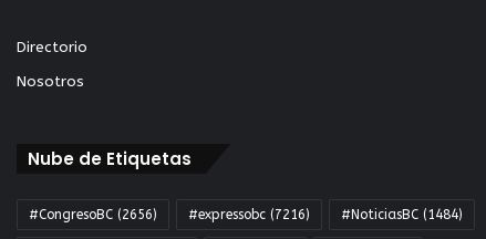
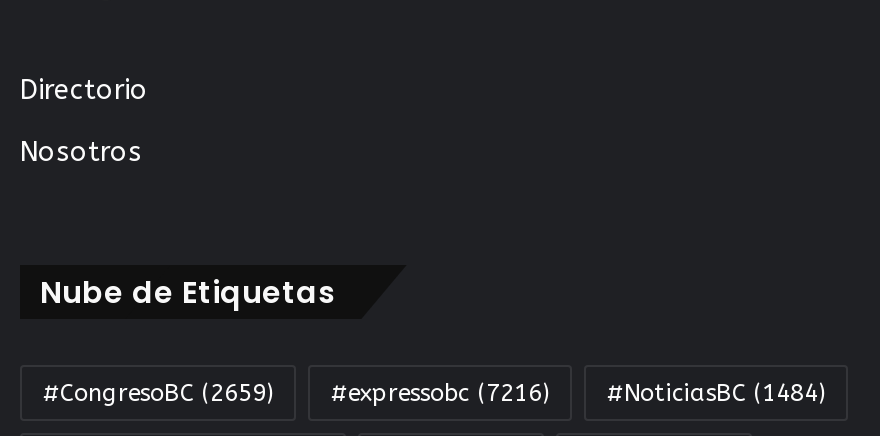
- #CongresoBC (2656) #expressobc (7216) #NoticiasBC (1484)
+ #CongresoBC (2659) #expressobc (7216) #NoticiasBC (1484)
